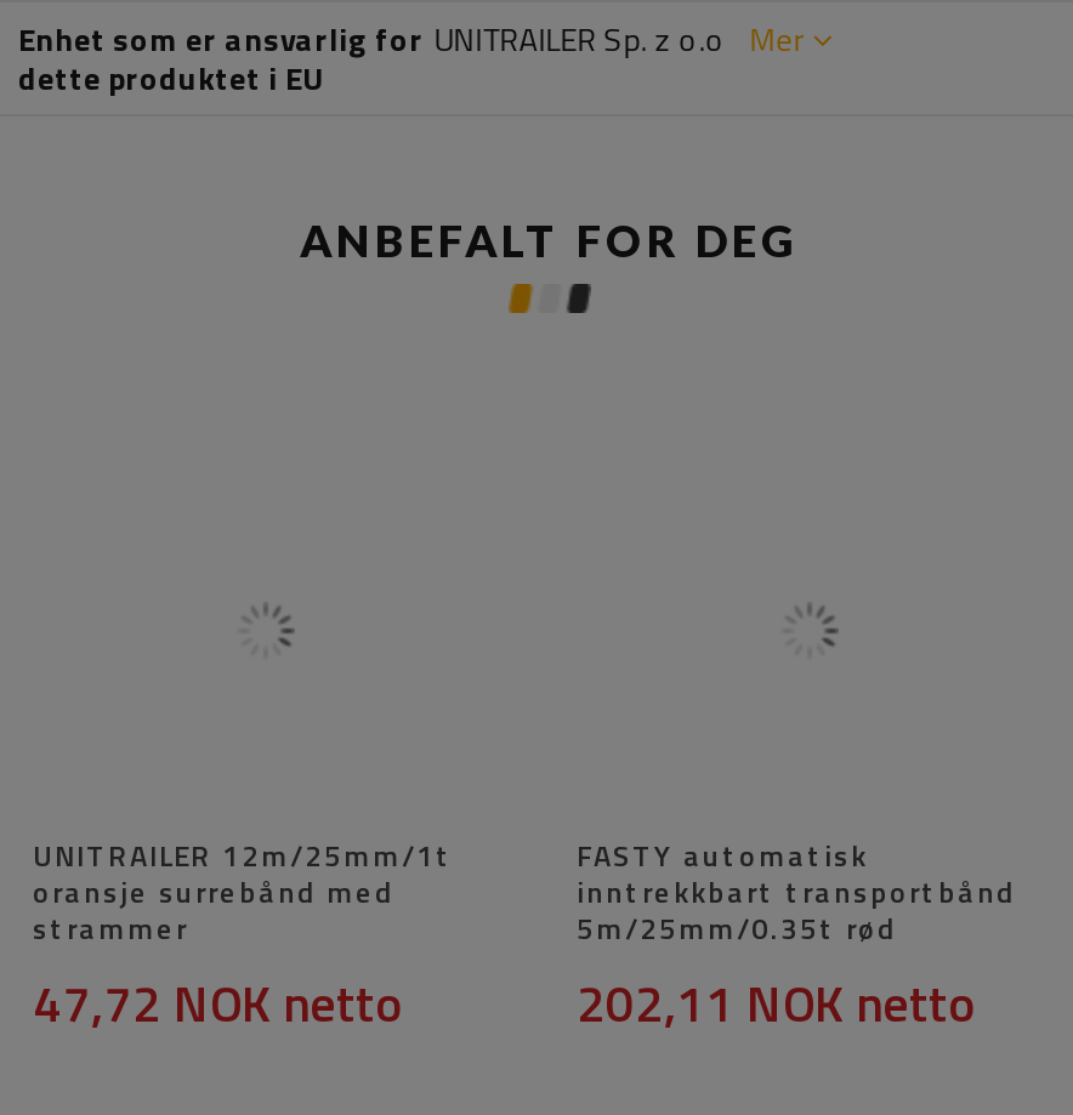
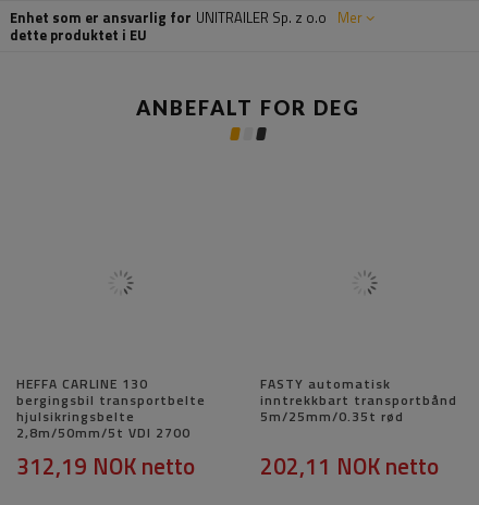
- UNITRAILER 12m/25mm/1t
- oransje surrebånd med
- strammer
- 47,72 NOK netto
+ HEFFA CARLINE 130
+ bergingsbil transportbelte
+ hjulsikringsbelte
+ 2,8m/50mm/5t VDI 2700
+ 312,19 NOK netto
